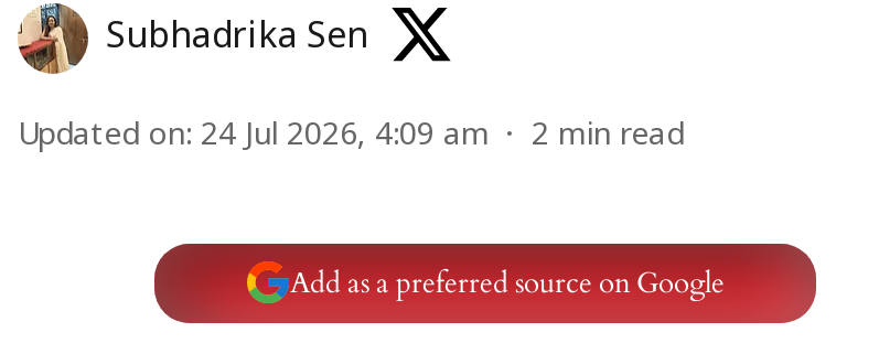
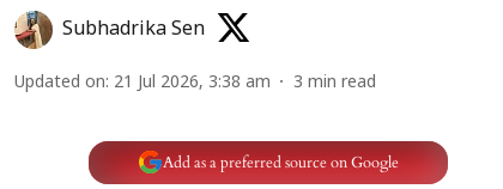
- Updated on: 24 Jul 2026, 4:09 am
+ Updated on: 21 Jul 2026, 3:38 am

- 2 min read
+ 3 min read
